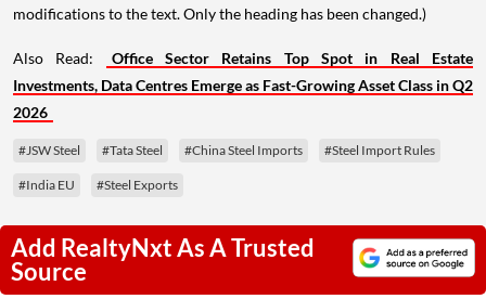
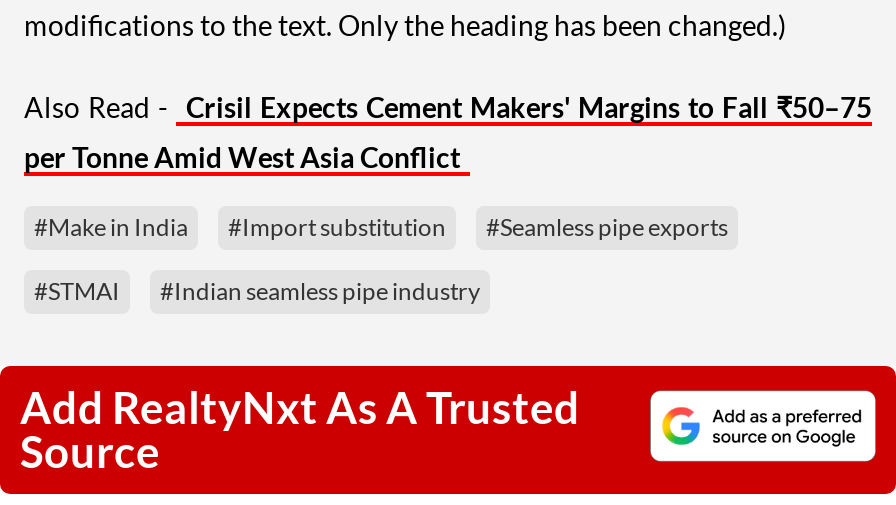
- Also Read: Office Sector Retains Top Spot in Real Estate
- Investments, Data Centres Emerge as Fast-Growing Asset Class in Q2
- 2026
- #JSW Steel
- #Tata Steel
- #China Steel Imports
- #Steel Import Rules
- #India EU
- #Steel Exports
+ Also Read - Crisil Expects Cement Makers' Margins to Fall ₹50–75
+ per Tonne Amid West Asia Conflict
+ #Make in India
+ #Import substitution
+ #Seamless pipe exports
+ #STMAI
+ #Indian seamless pipe industry
